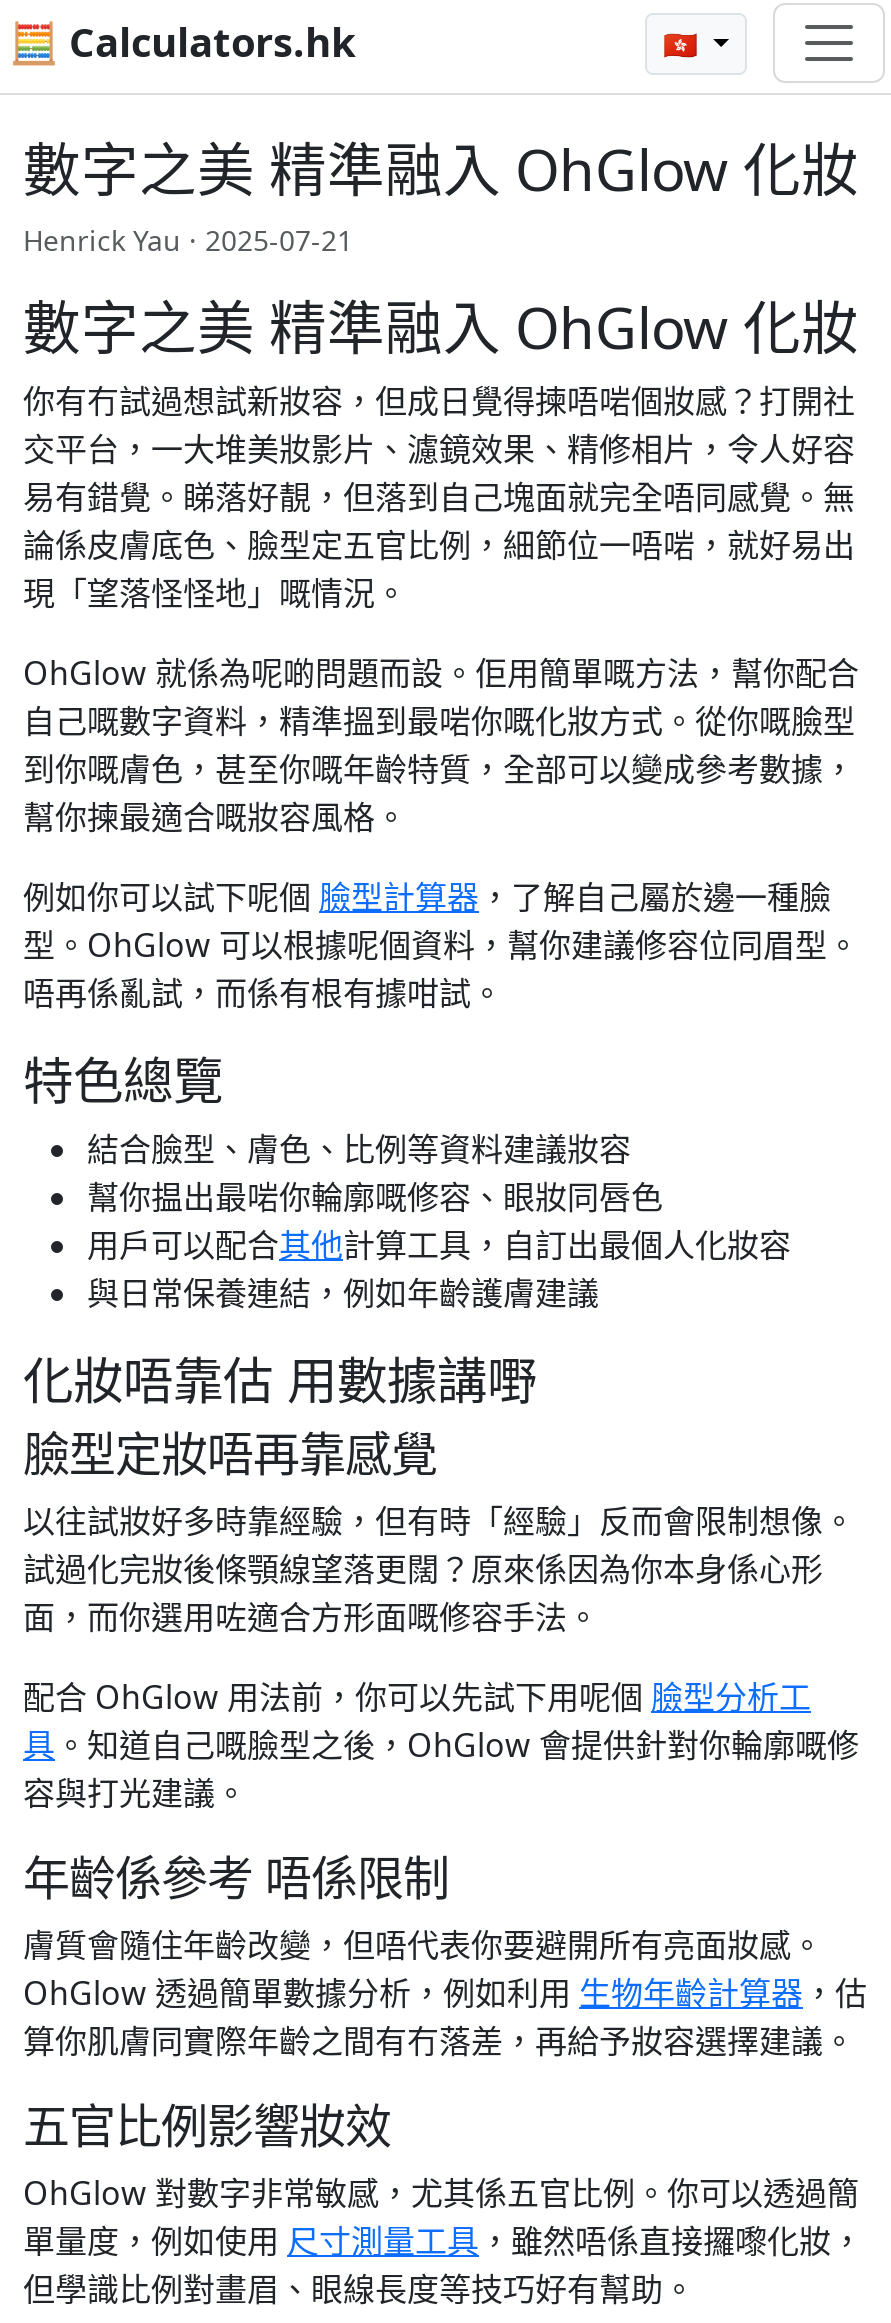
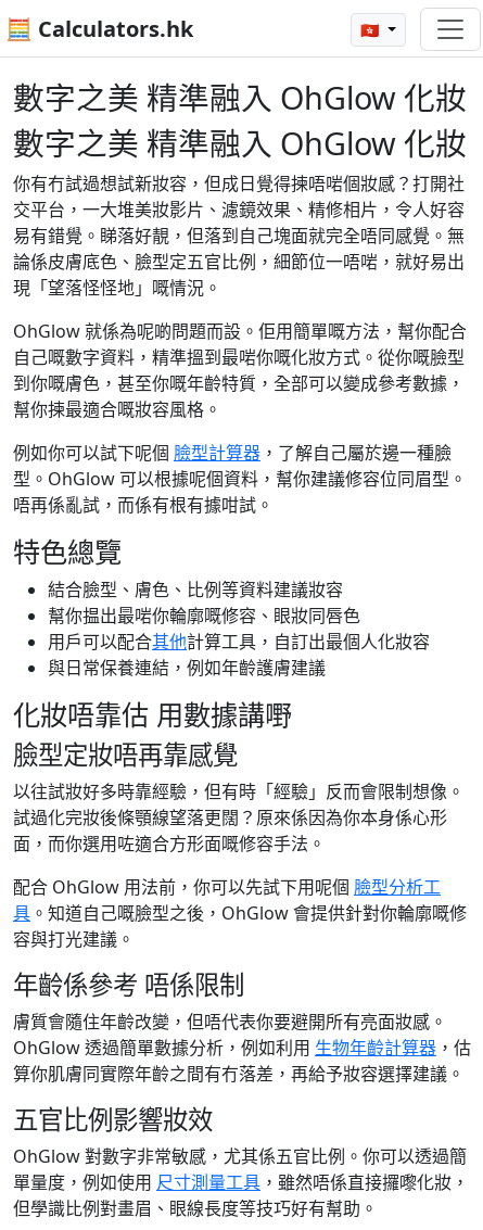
- Henrick Yau · 2025-07-21
